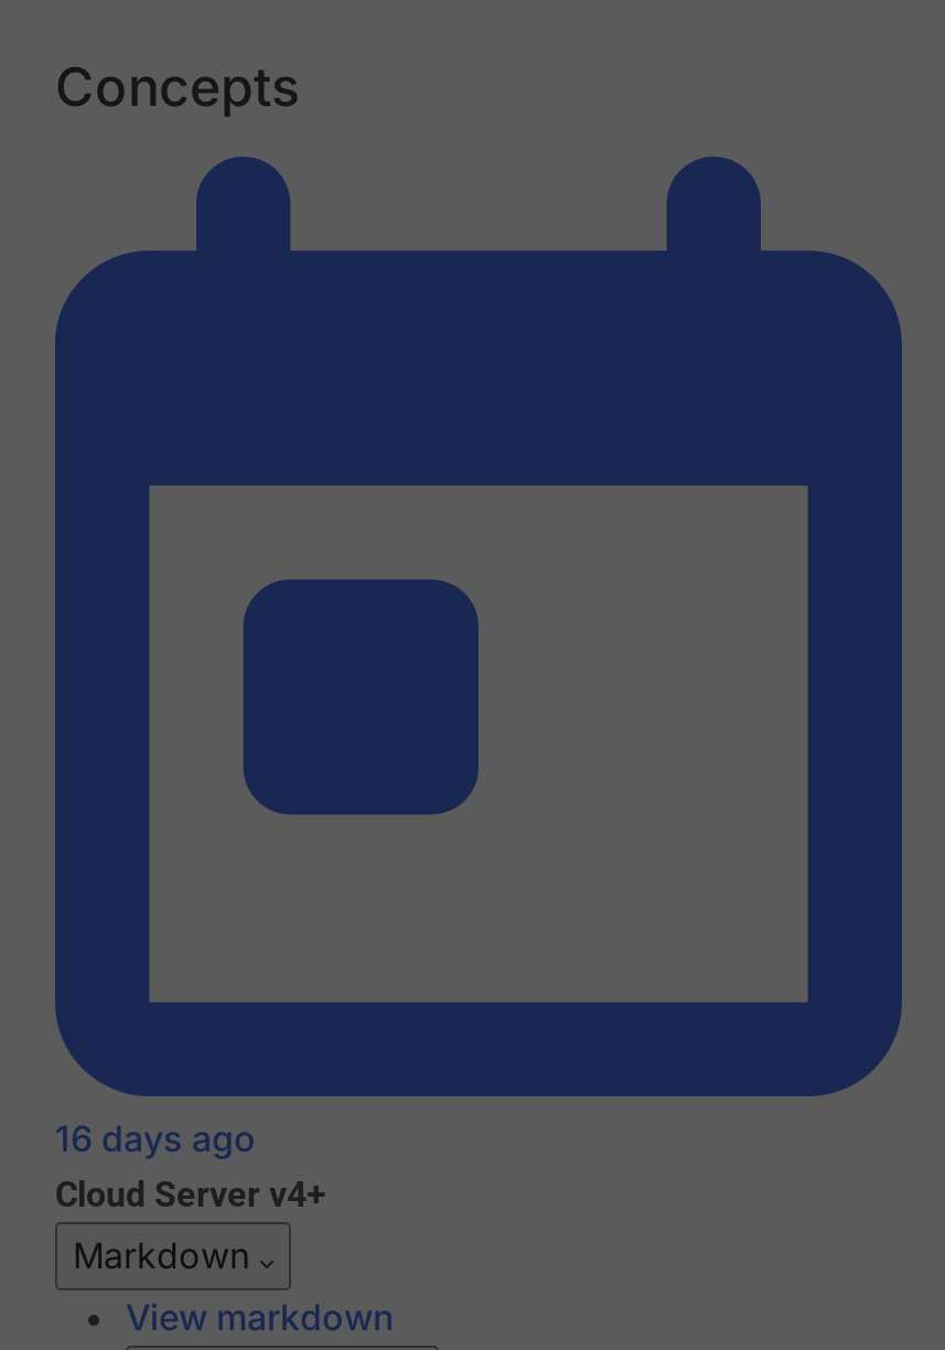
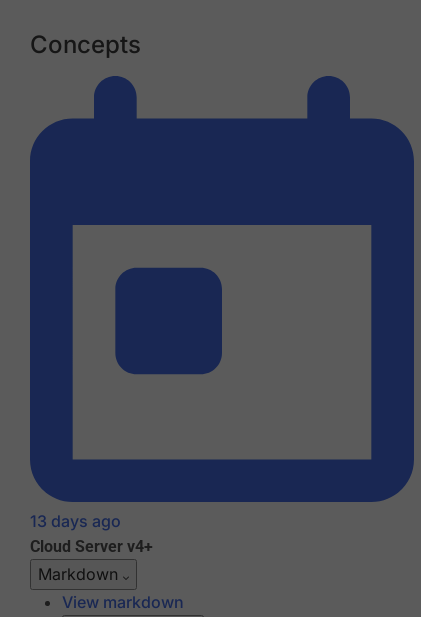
- 16 days ago
+ 13 days ago
